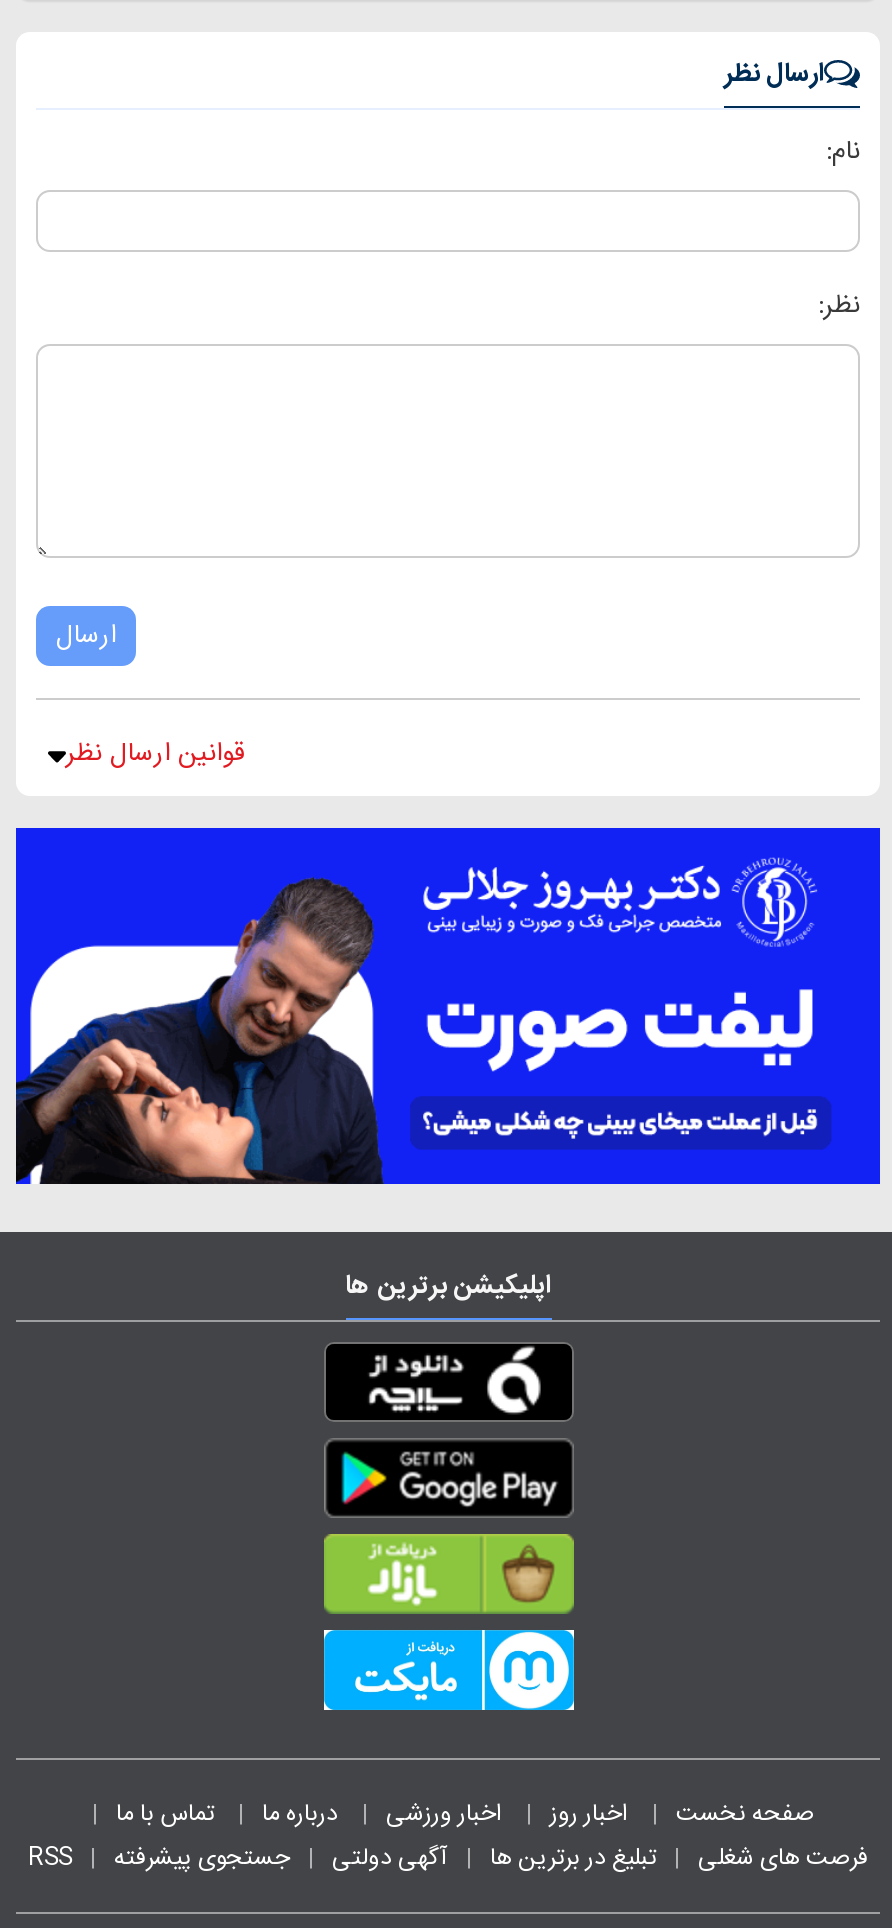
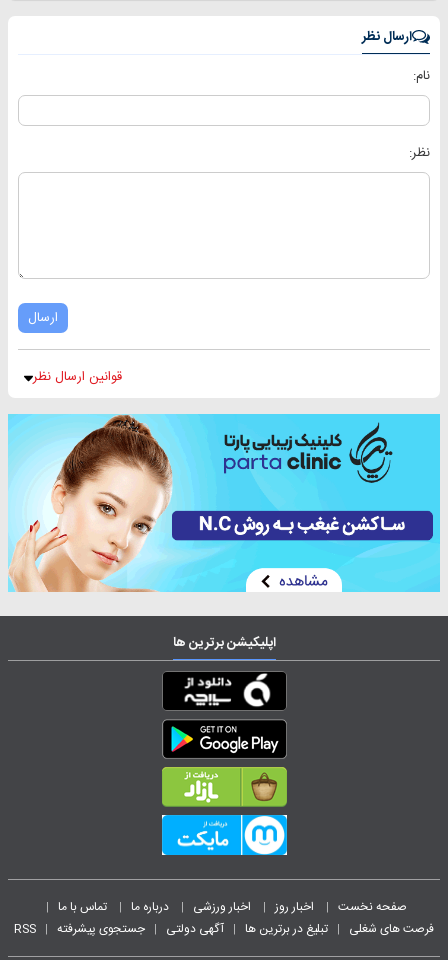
- [image]
+ [image]
